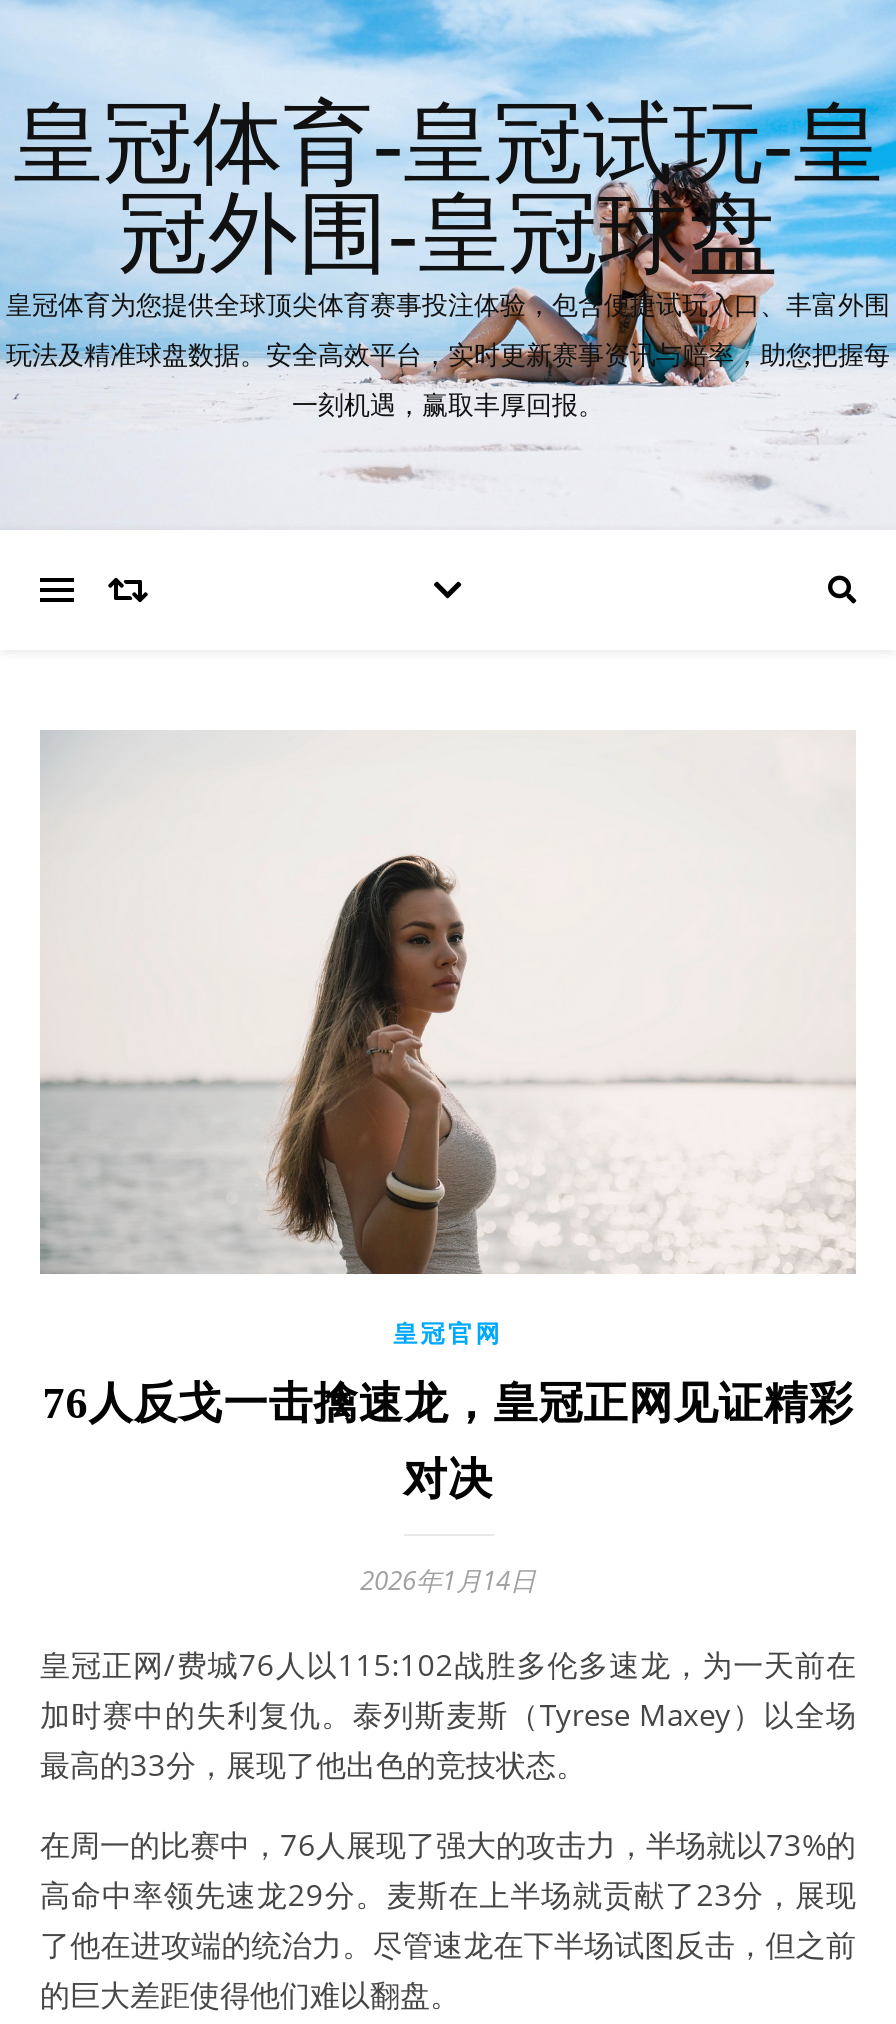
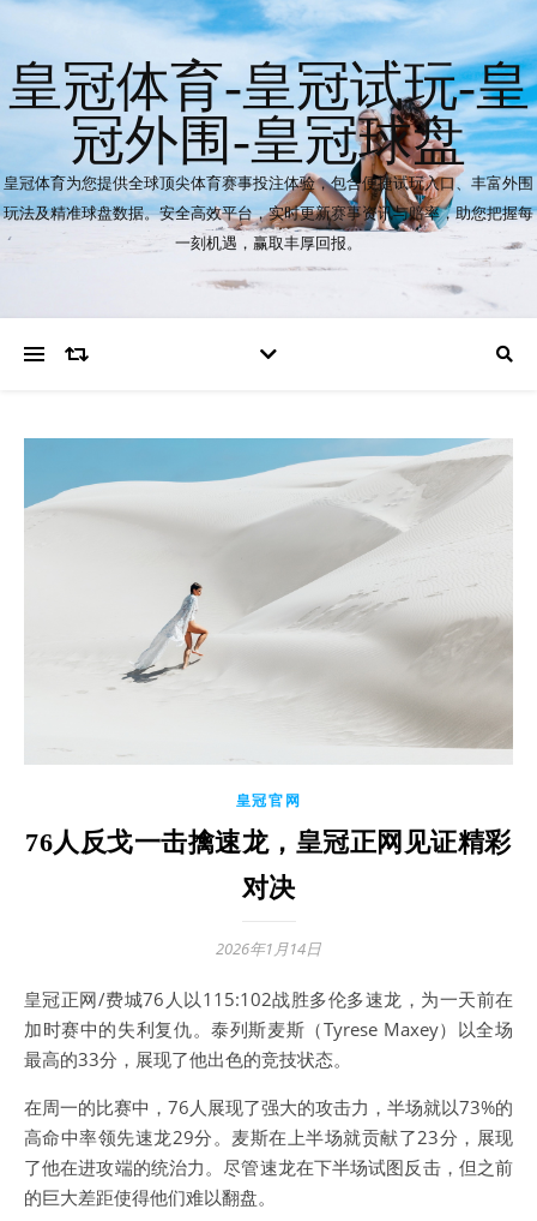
- [image]
+ [image]
